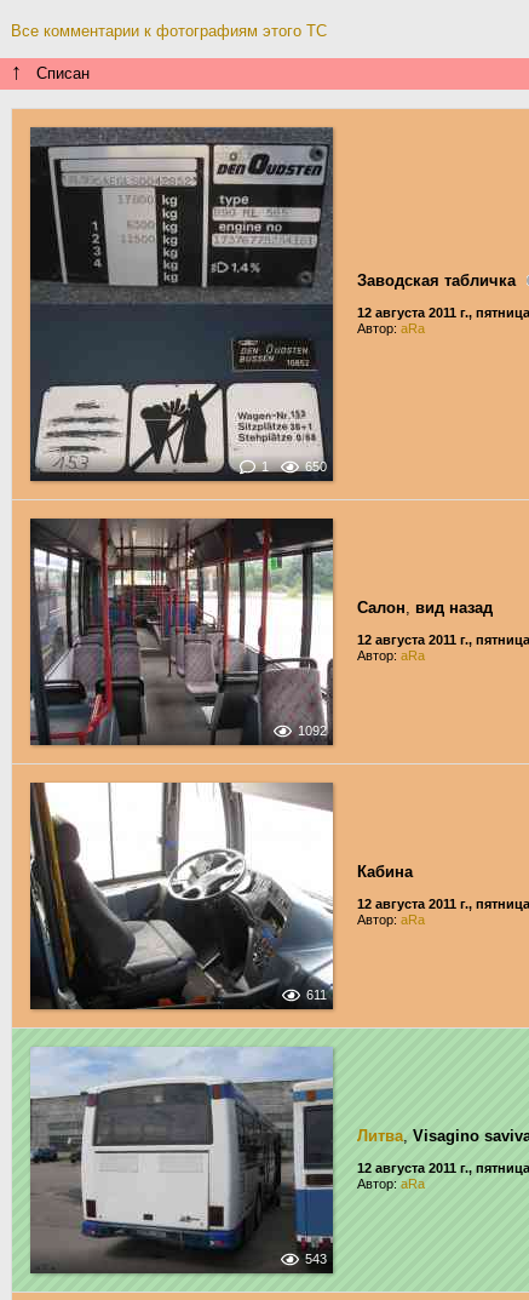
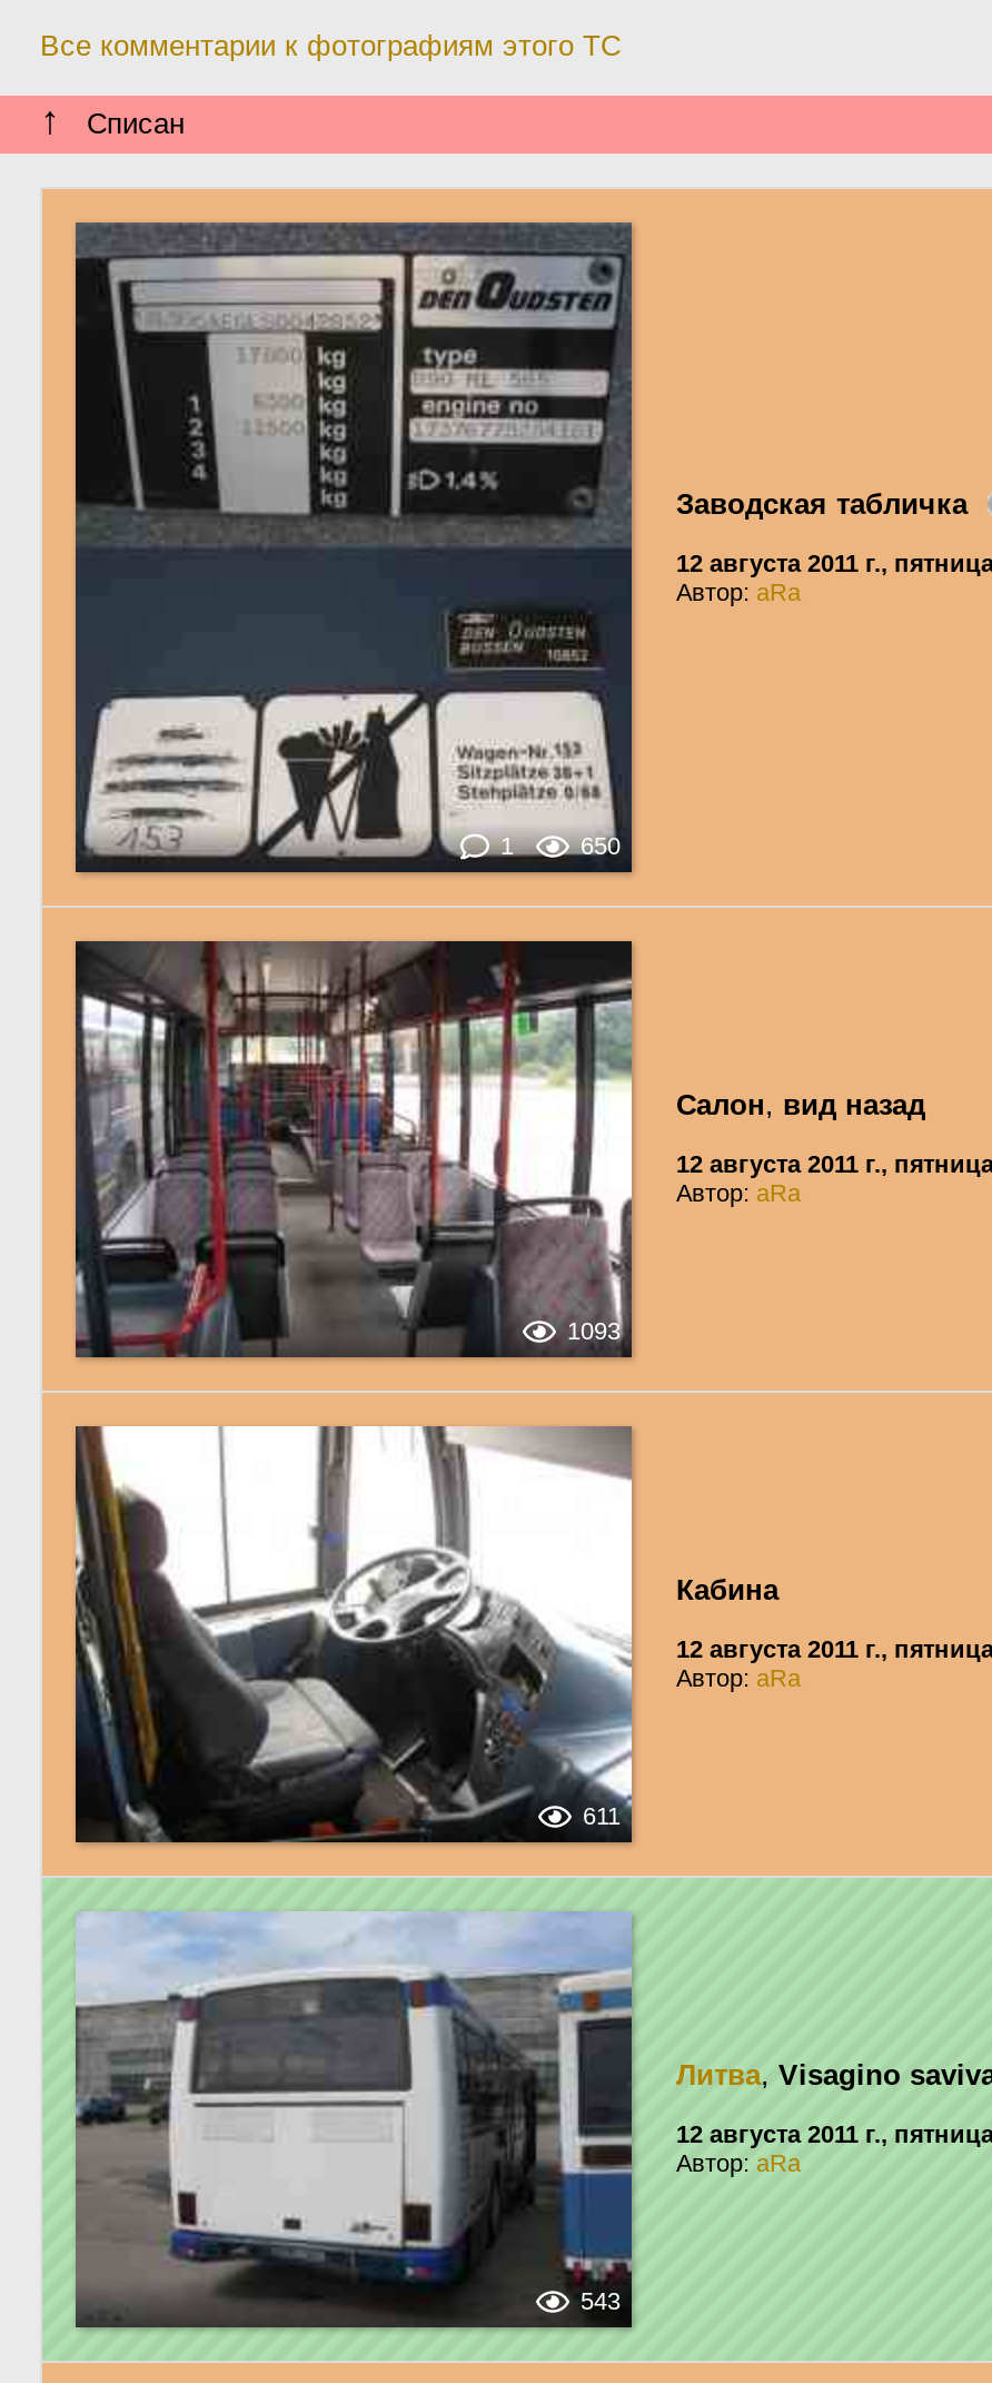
- 1092
+ 1093
